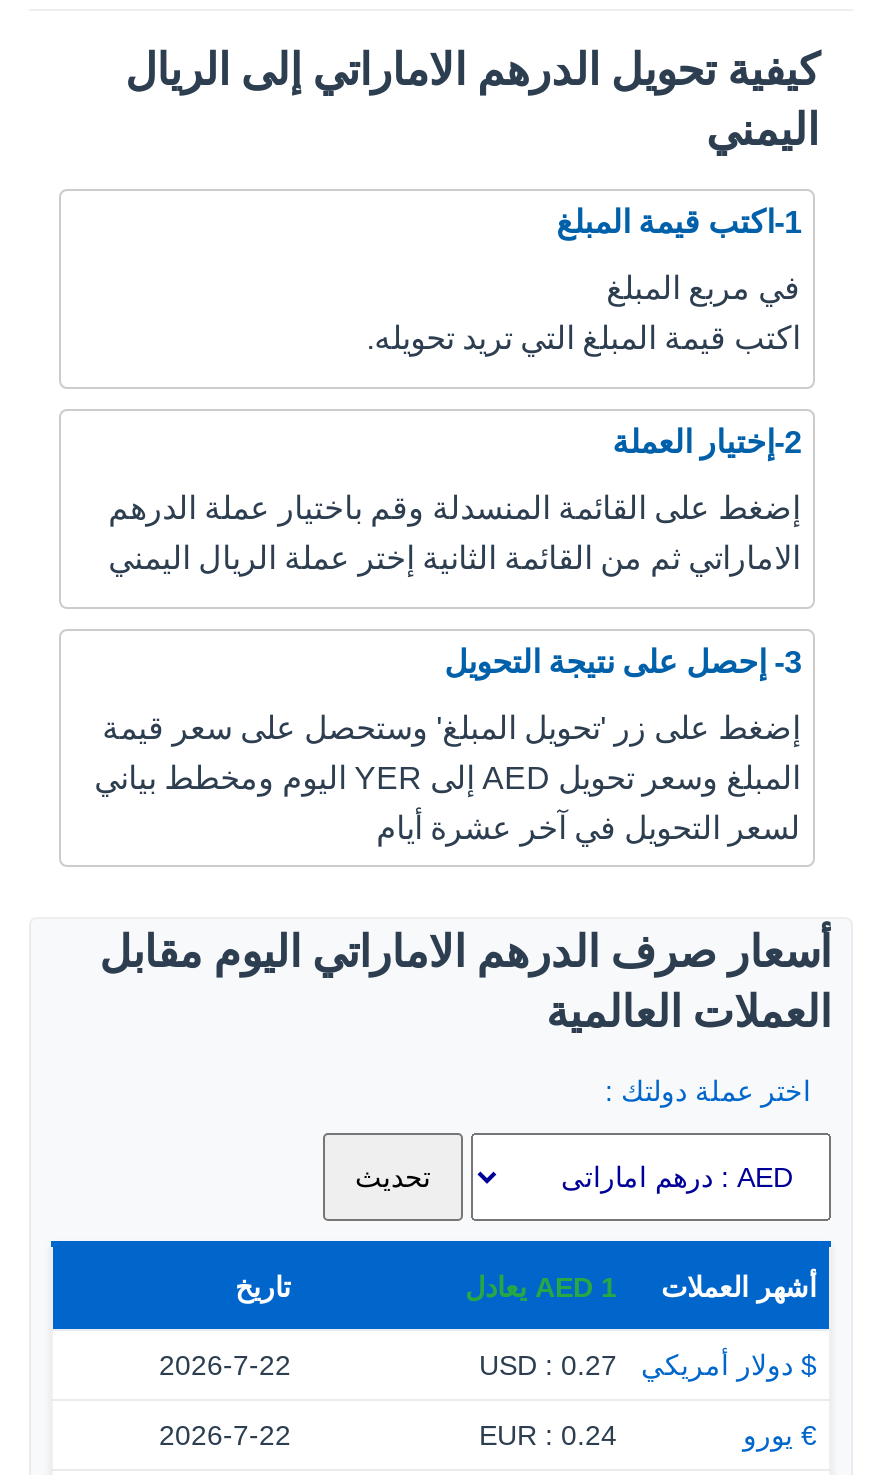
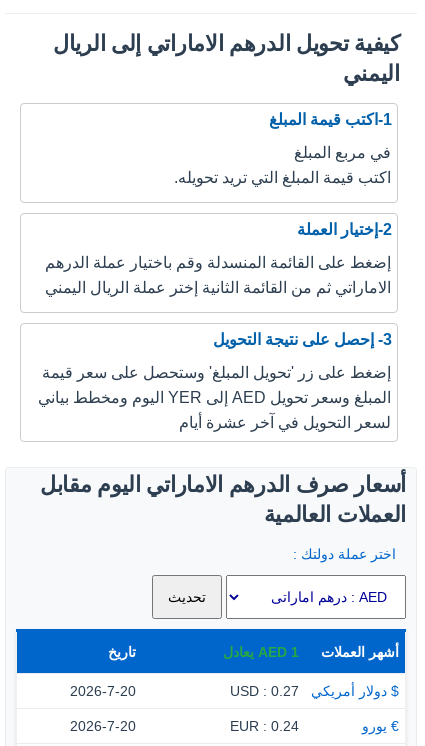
- 2026-7-22
+ 2026-7-20

- 2026-7-22
+ 2026-7-20
